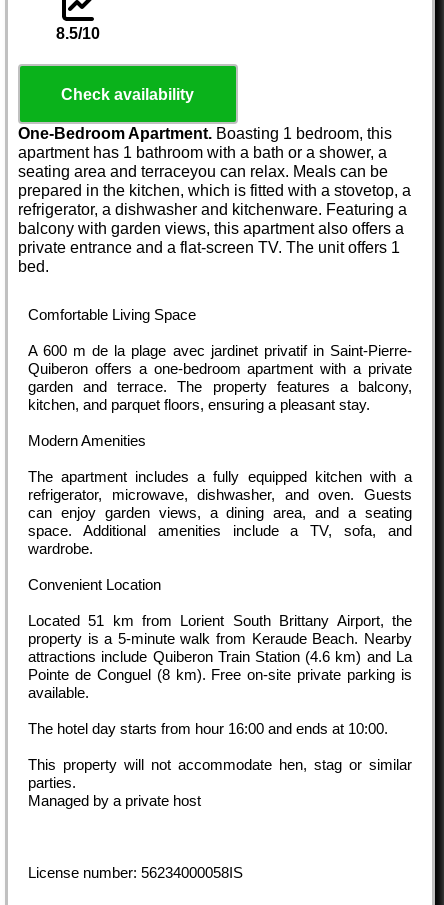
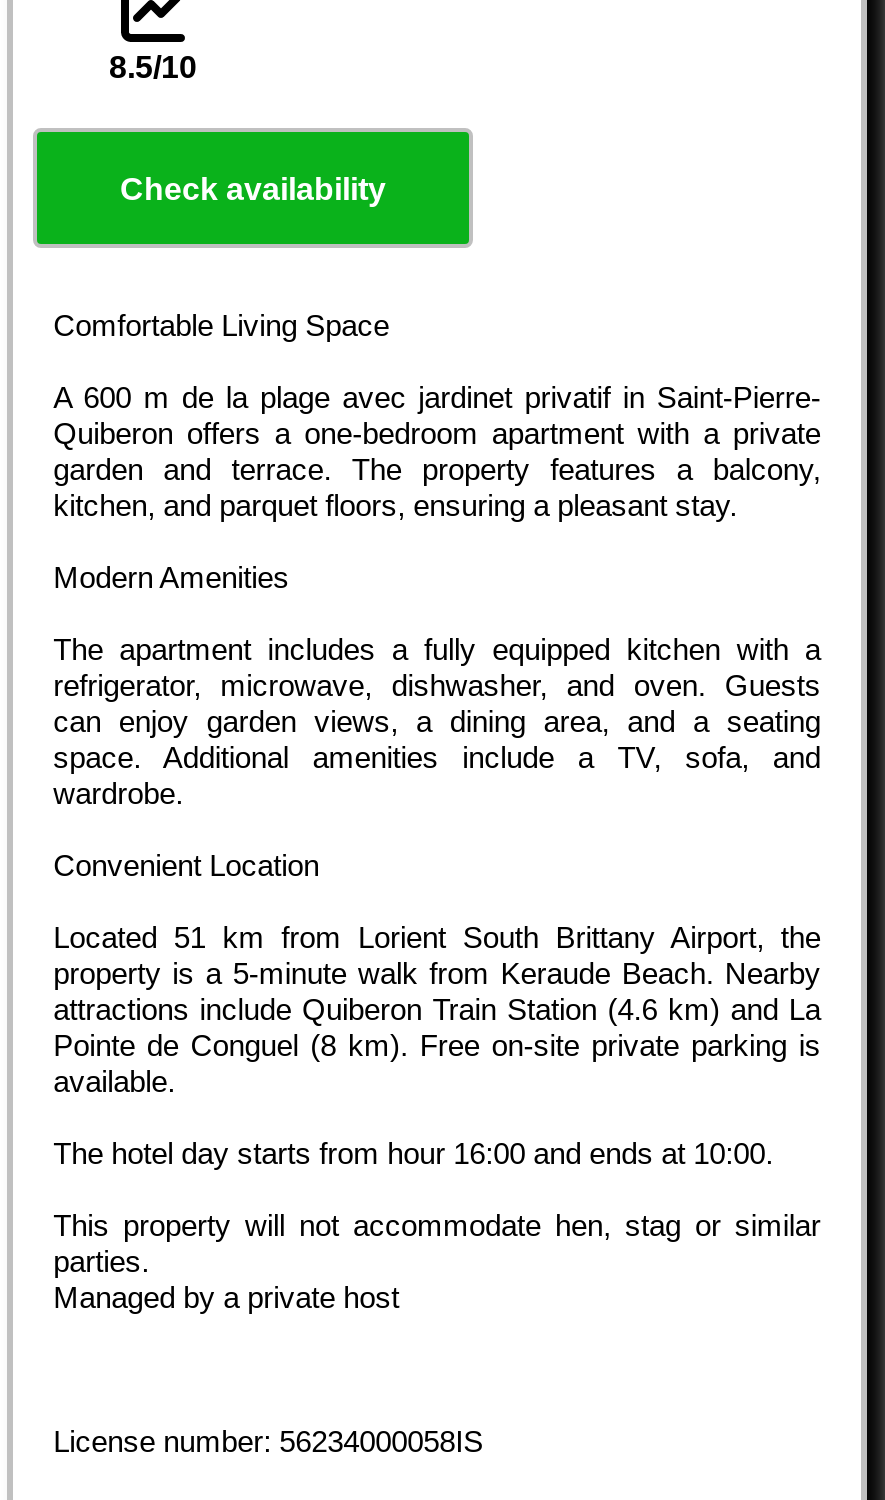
- One-Bedroom Apartment. Boasting 1 bedroom, this
- apartment has 1 bathroom with a bath or a shower, a
- seating area and terraceyou can relax. Meals can be
- prepared in the kitchen, which is fitted with a stovetop, a
- refrigerator, a dishwasher and kitchenware. Featuring a
- balcony with garden views, this apartment also offers a
- private entrance and a flat-screen TV. The unit offers 1
- bed.
